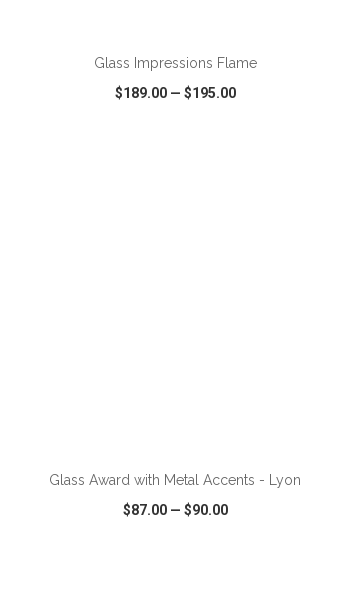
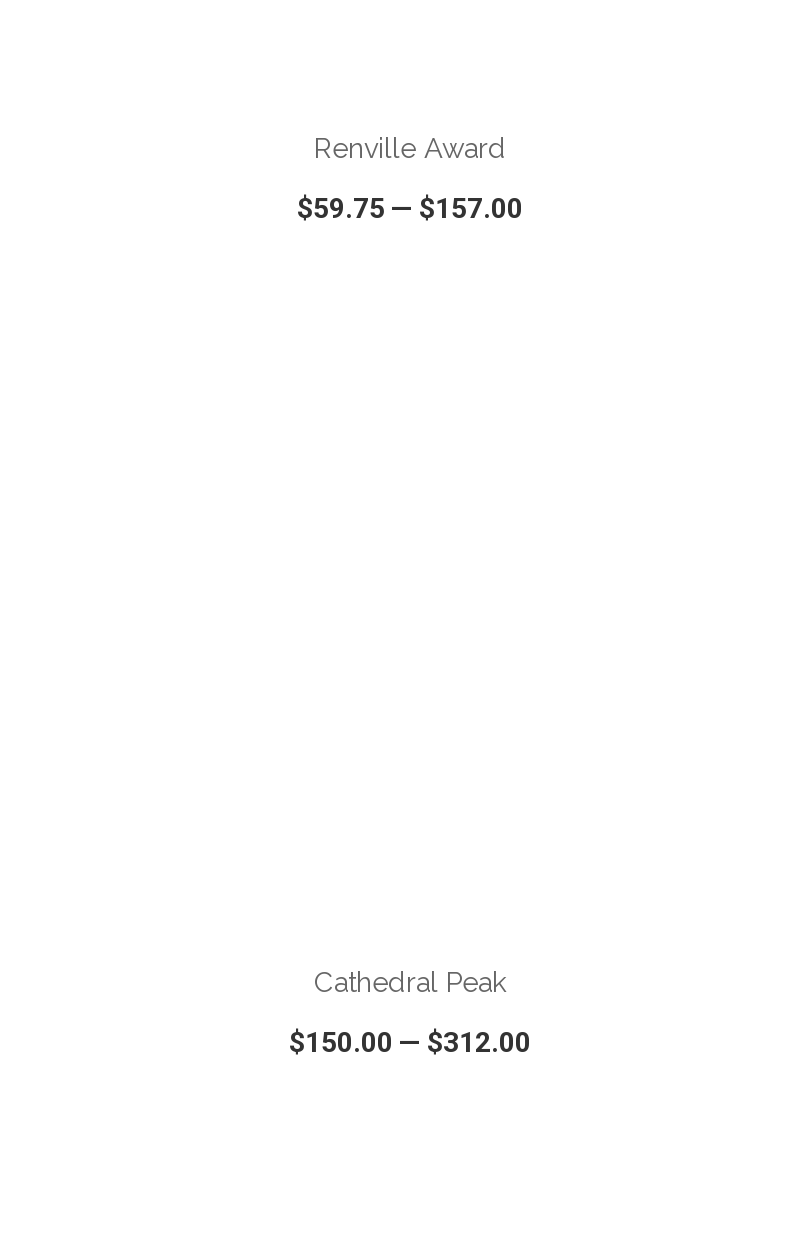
- Glass Impressions Flame
+ Renville Award

- $189.00 — $195.00
+ $59.75 — $157.00

- Glass Award with Metal Accents - Lyon
+ Cathedral Peak

- $87.00 — $90.00
+ $150.00 — $312.00
